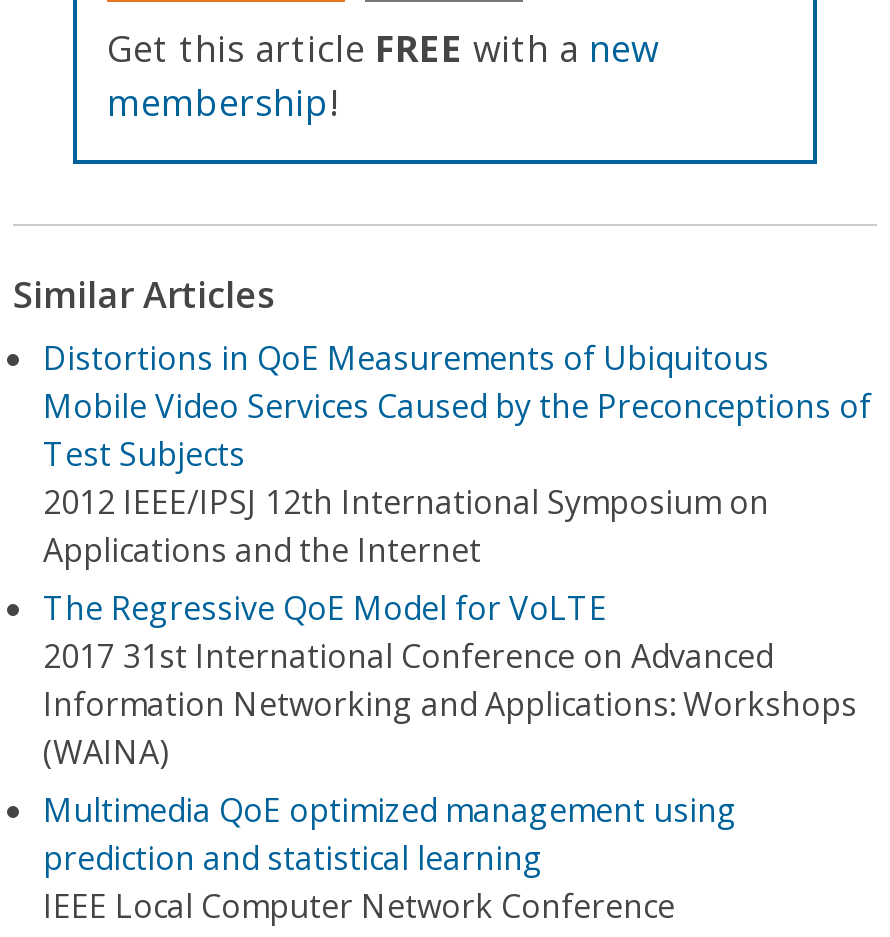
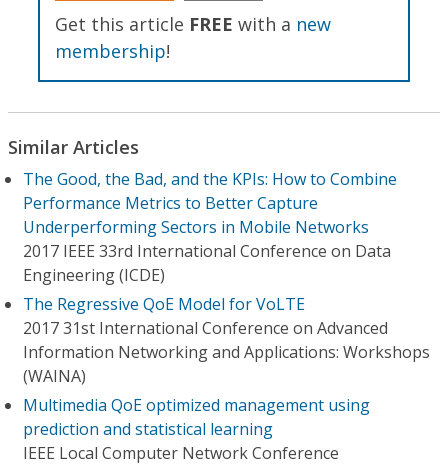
- Distortions in QoE Measurements of Ubiquitous
- Mobile Video Services Caused by the Preconceptions of
- Test Subjects
- 2012 IEEE/IPSJ 12th International Symposium on
- Applications and the Internet
+ The Good, the Bad, and the KPIs: How to Combine
+ Performance Metrics to Better Capture
+ Underperforming Sectors in Mobile Networks
+ 2017 IEEE 33rd International Conference on Data
+ Engineering (ICDE)
